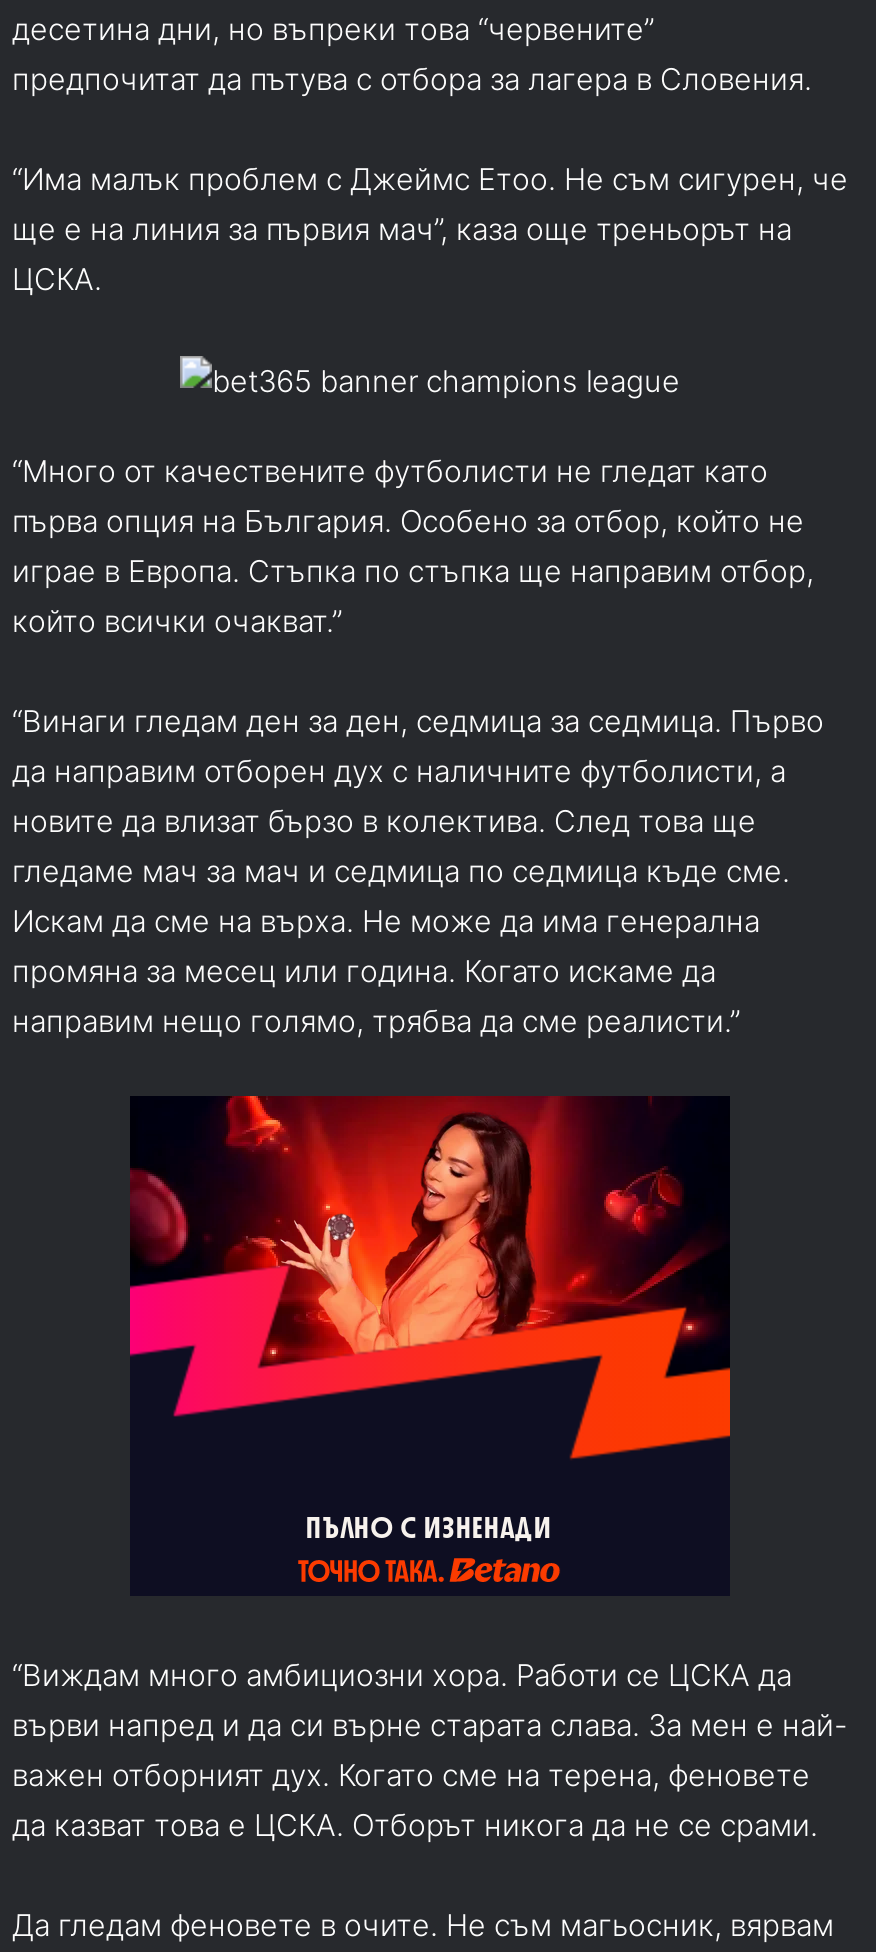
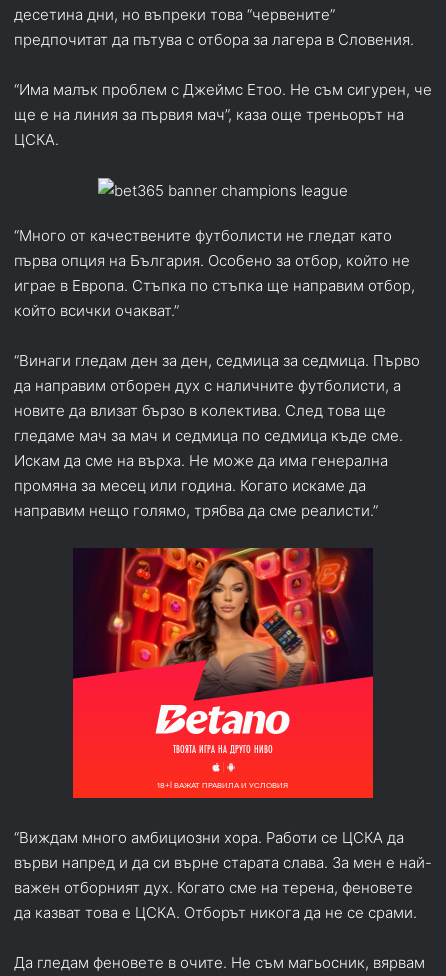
- [image]
+ [image]
